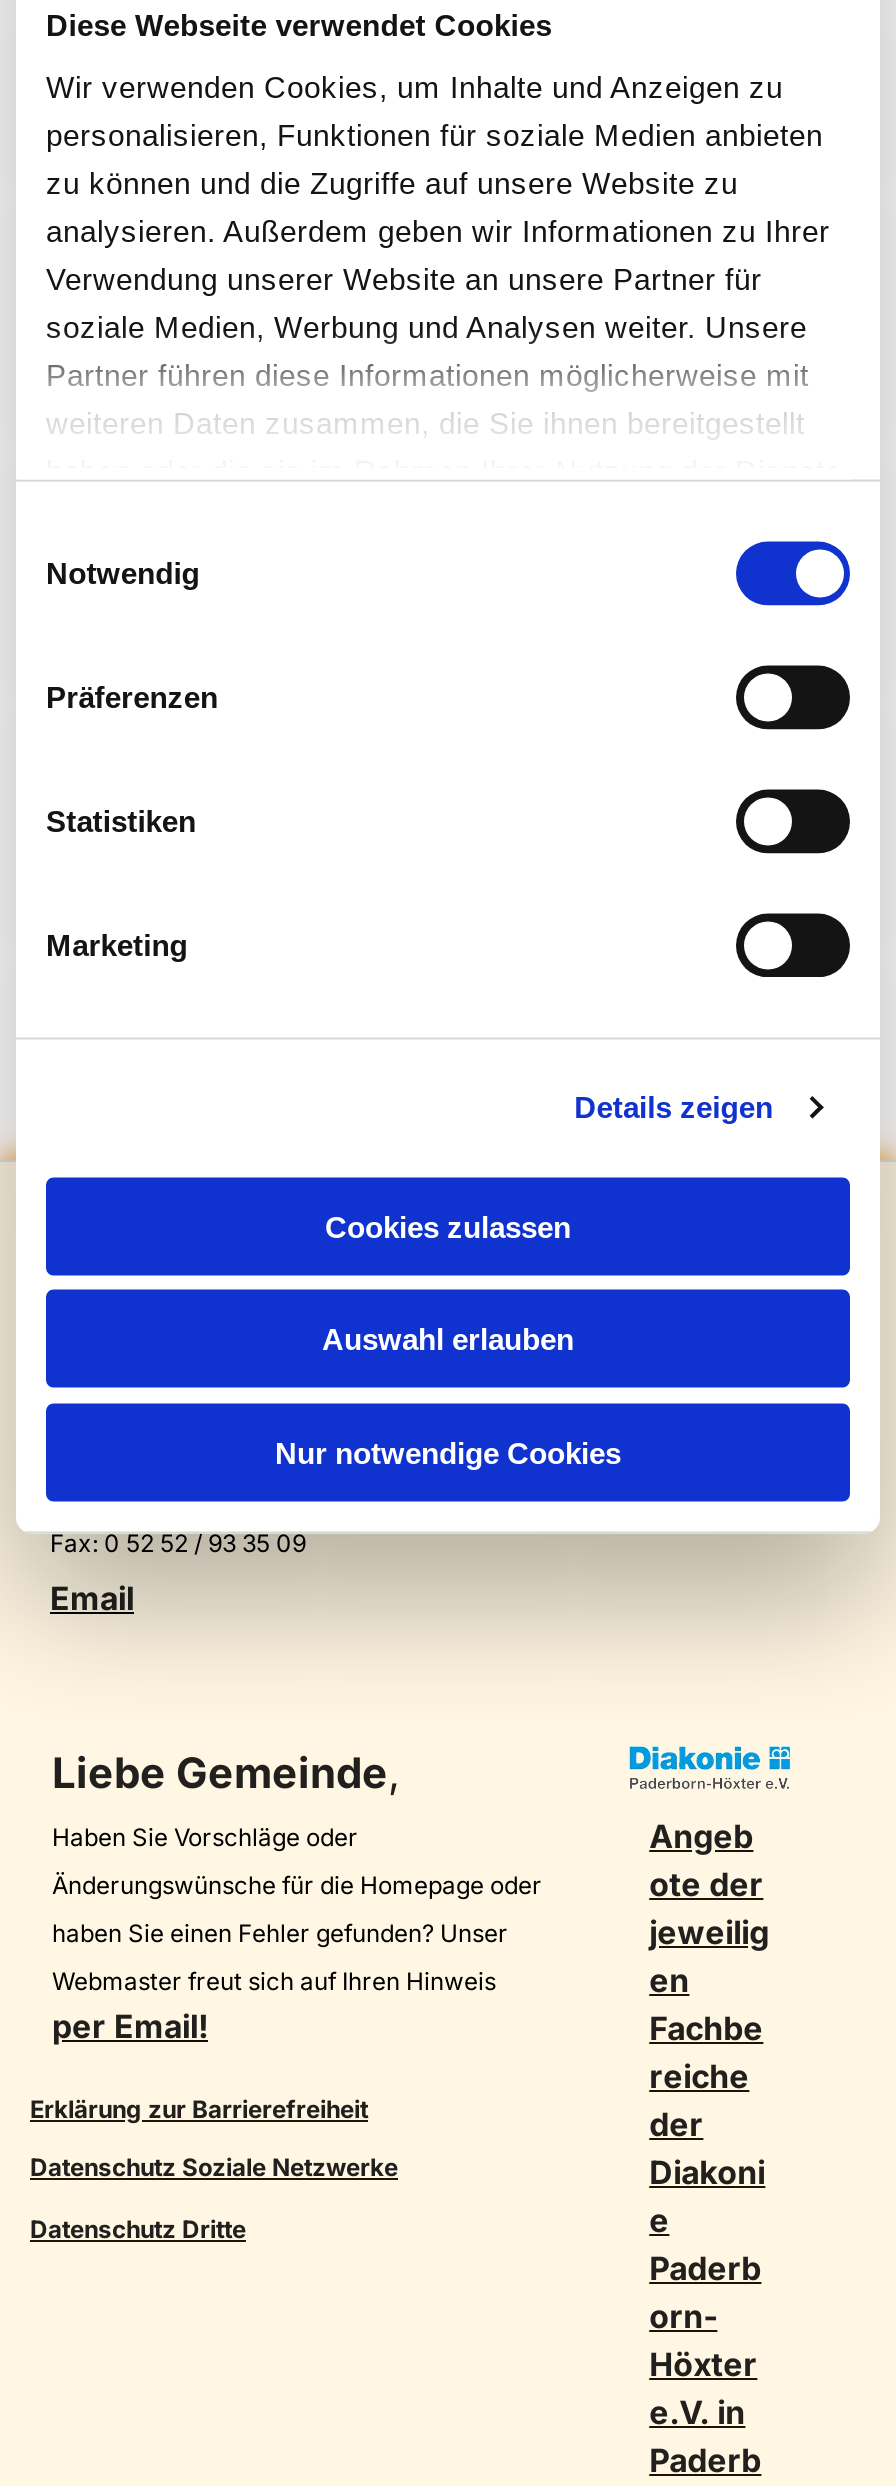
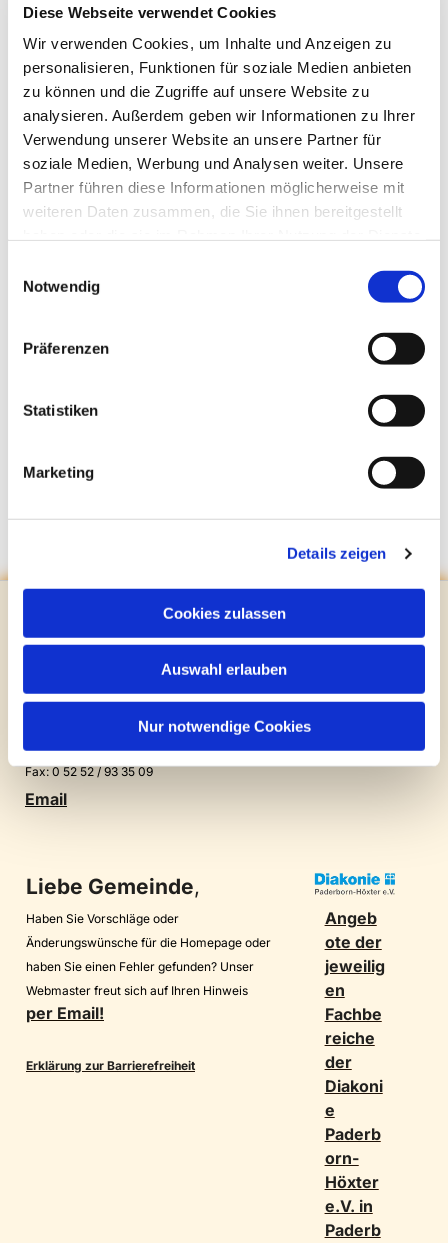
- Datenschutz Soziale Netzwerke
- Datenschutz Dritte
